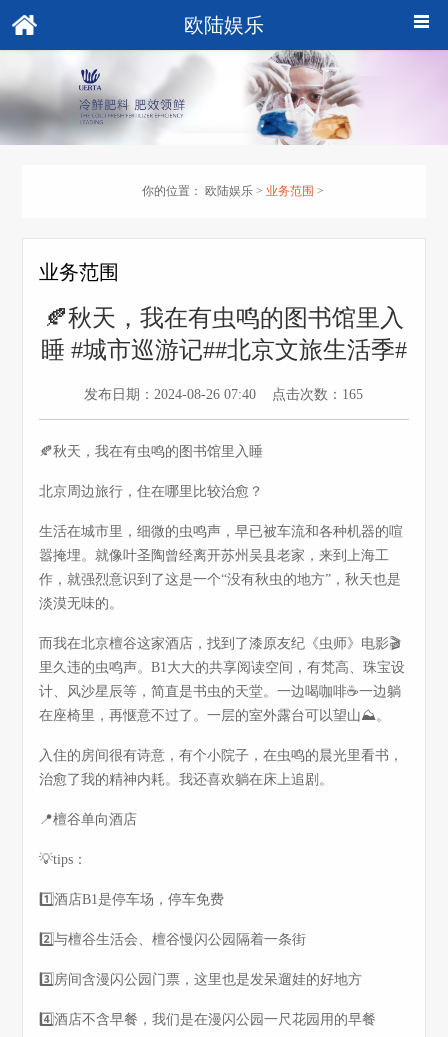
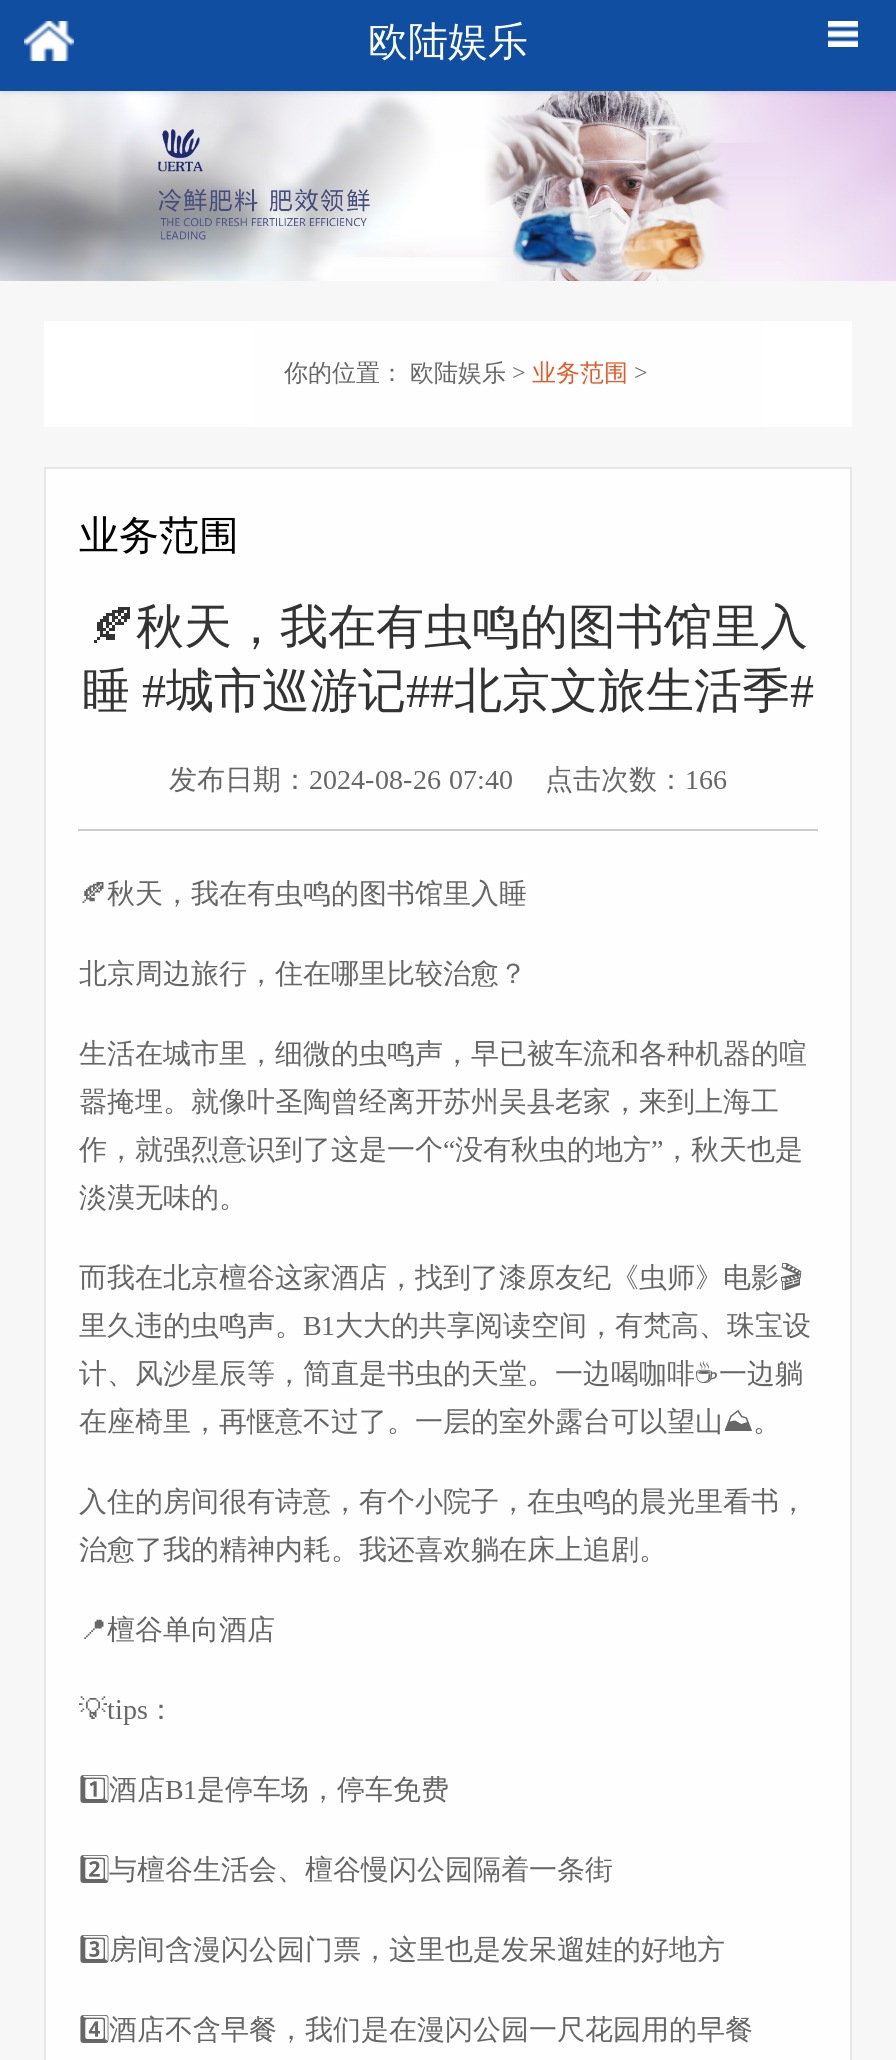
- 发布日期：2024-08-26 07:40 点击次数：165
+ 发布日期：2024-08-26 07:40 点击次数：166
